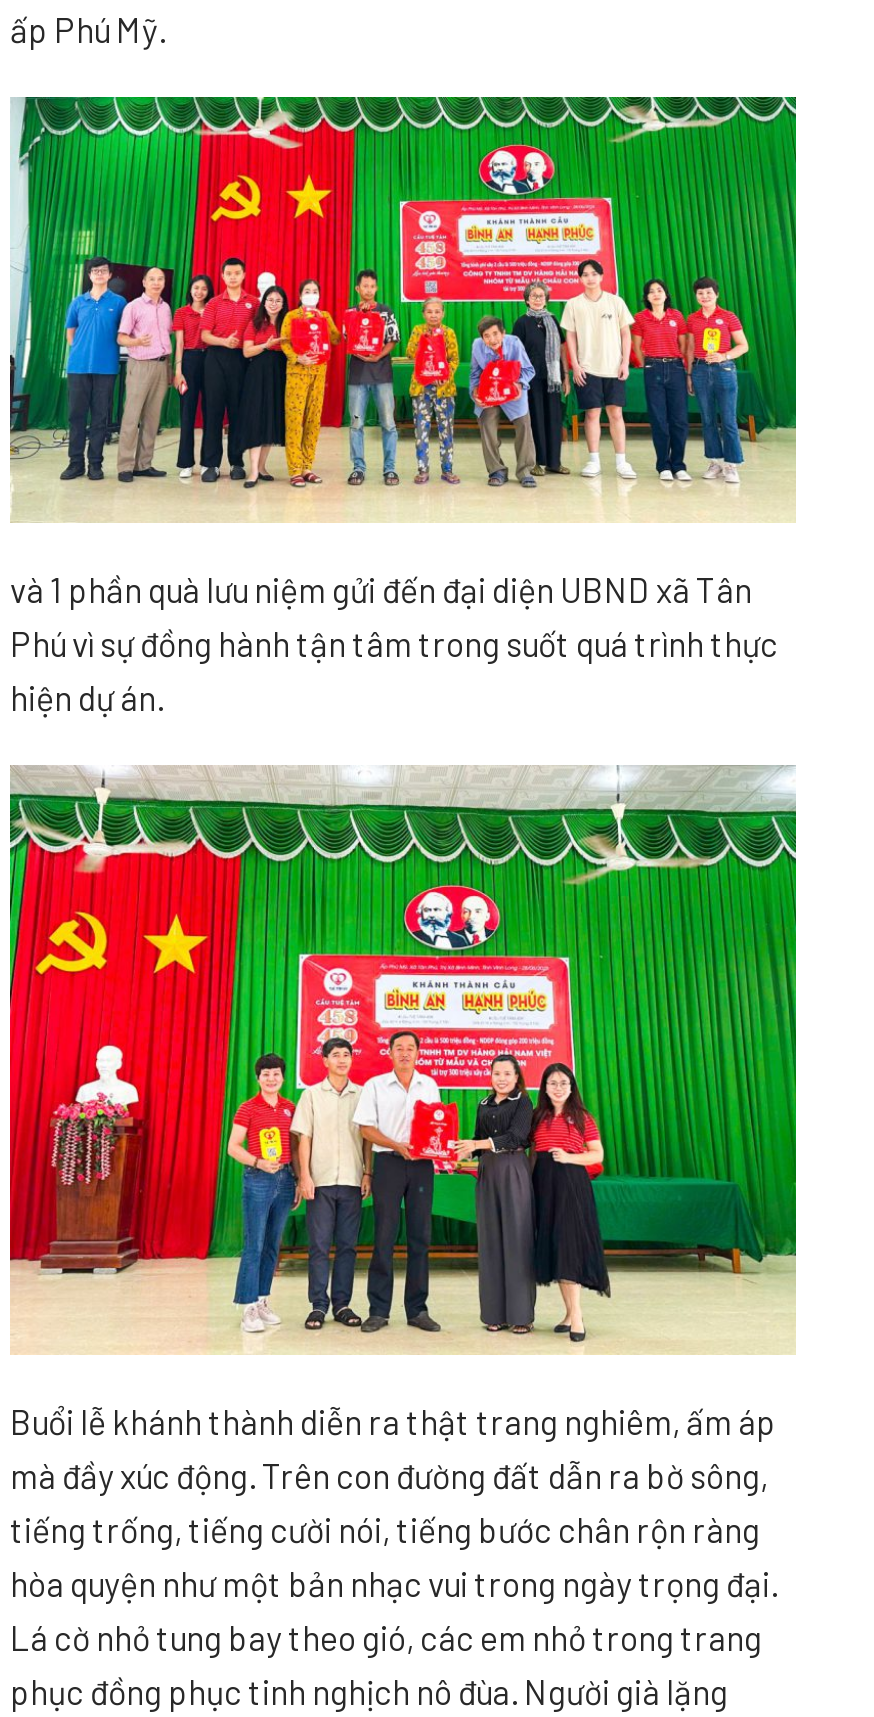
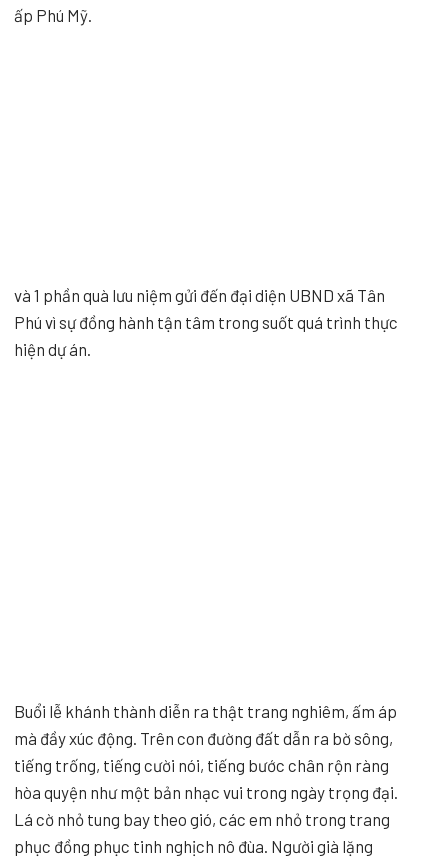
- [image]

- [image]
